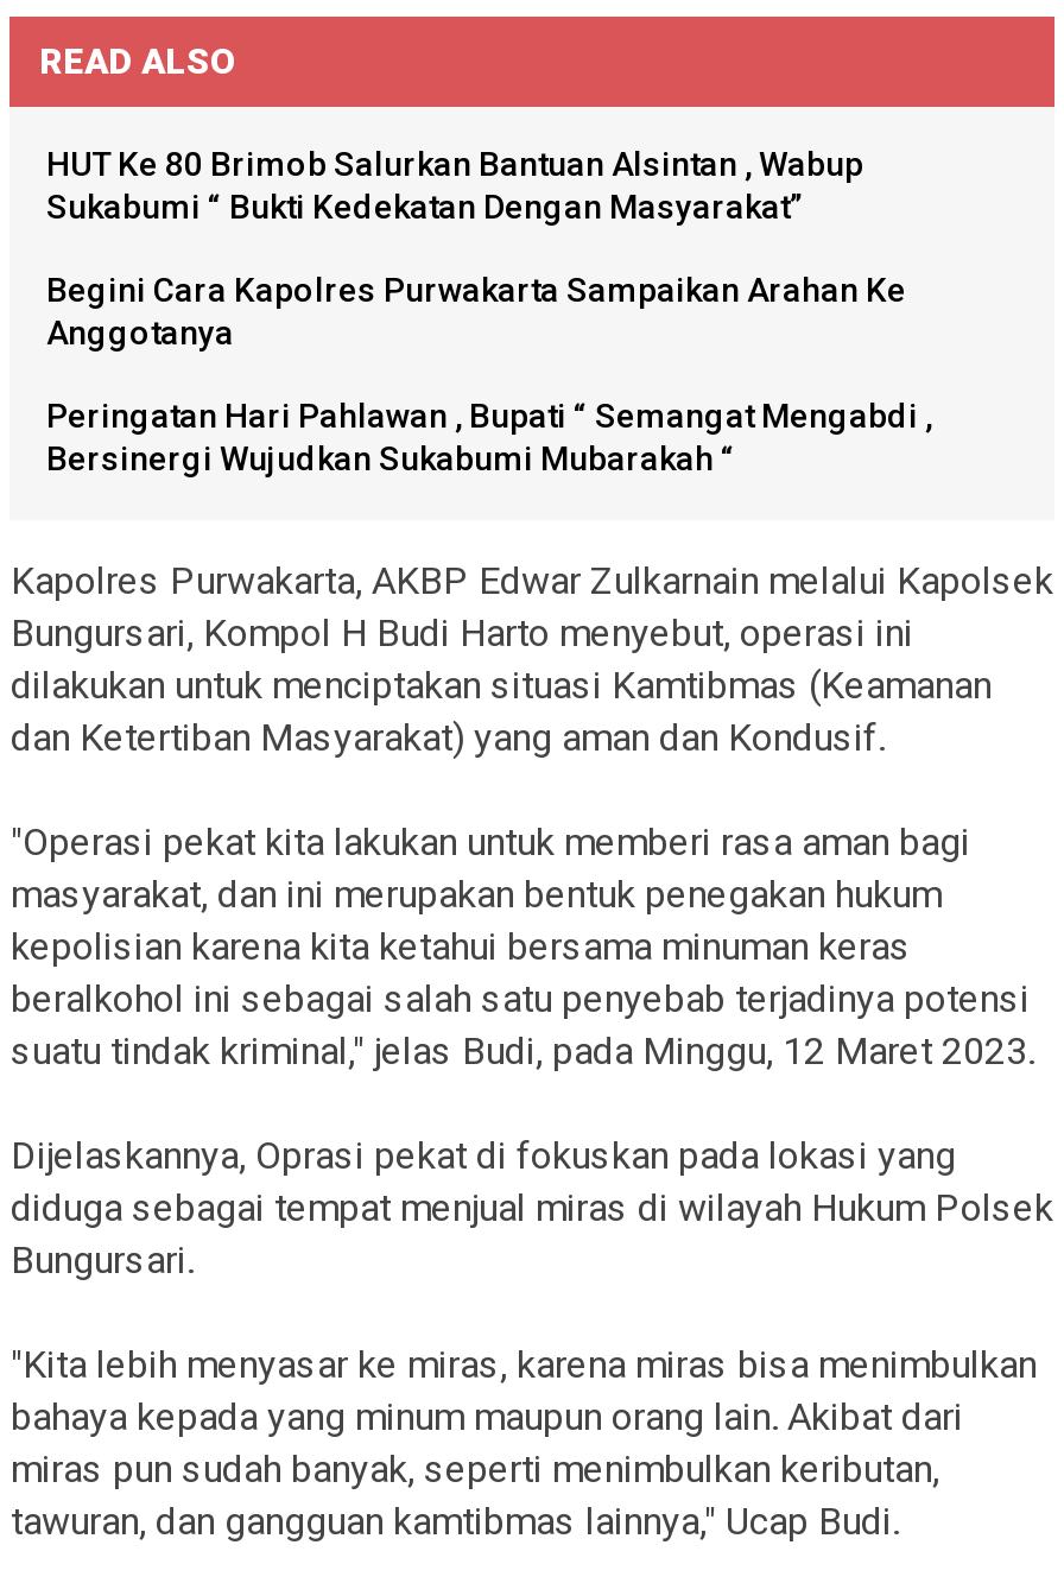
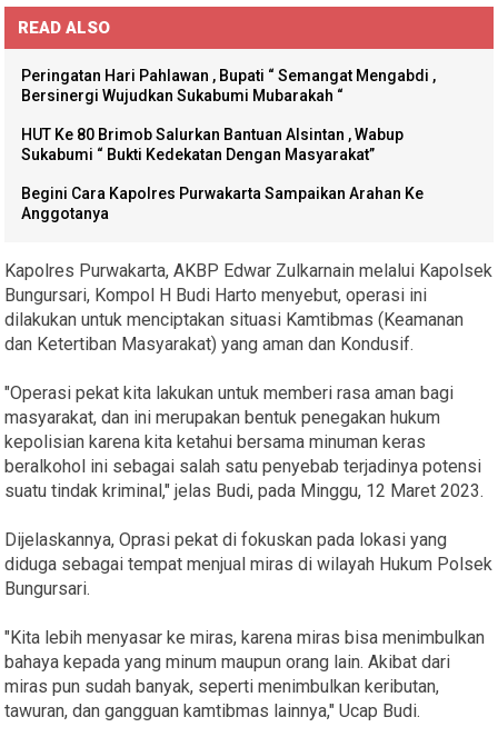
moved down: HUT Ke 80 Brimob Salurkan Bantuan Alsintan , Wabup | Sukabumi “ Bukti Kedekatan Dengan Masyarakat” | Begini Cara Kapolres Purwakarta Sampaikan Arahan Ke | Anggotanya

moved up: Peringatan Hari Pahlawan , Bupati “ Semangat Mengabdi , | Bersinergi Wujudkan Sukabumi Mubarakah “
